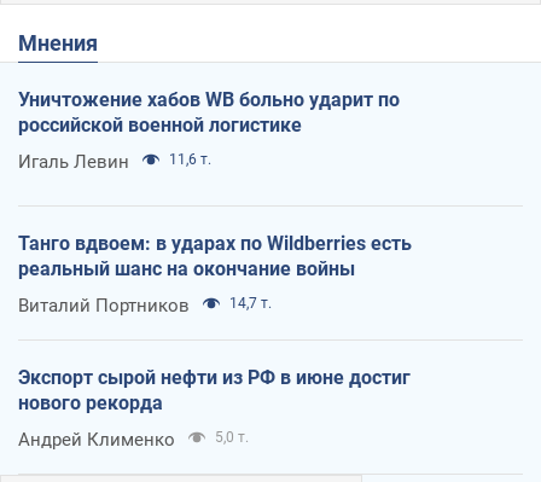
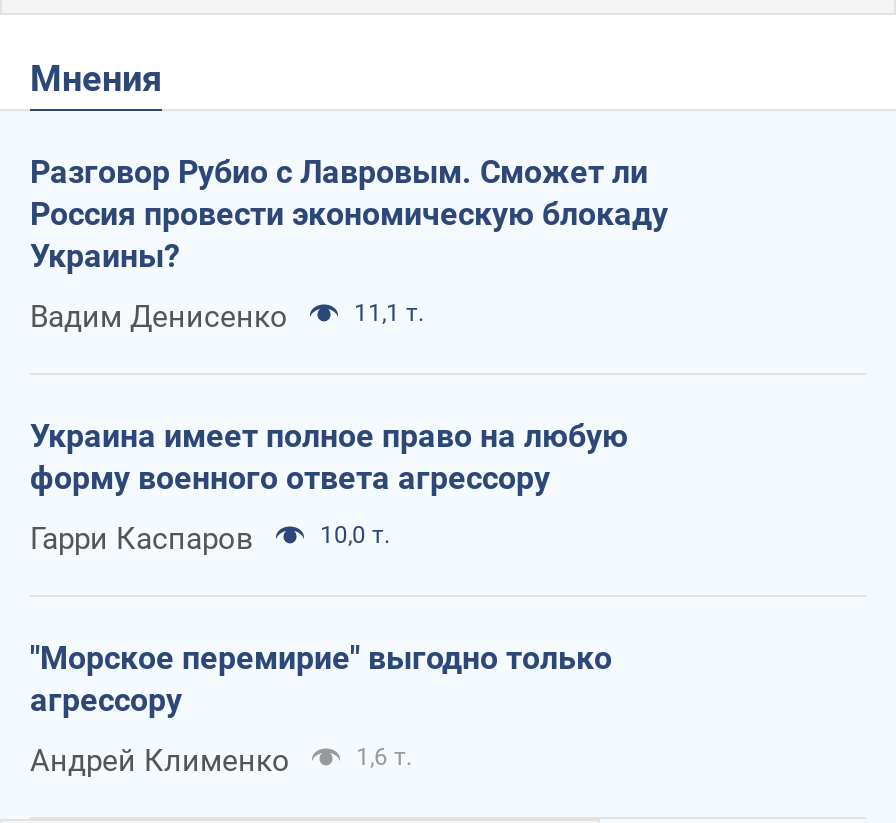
- Уничтожение хабов WB больно ударит по
- российской военной логистике
+ Разговор Рубио с Лавровым. Сможет ли
+ Россия провести экономическую блокаду
+ Украины?

- Игаль Левин
- 11,6 т.
+ Вадим Денисенко
+ 11,1 т.

- Танго вдвоем: в ударах по Wildberries есть
- реальный шанс на окончание войны
+ Украина имеет полное право на любую
+ форму военного ответа агрессору

- Виталий Портников
- 14,7 т.
+ Гарри Каспаров
+ 10,0 т.

- Экспорт сырой нефти из РФ в июне достиг
- нового рекорда
+ "Морское перемирие" выгодно только
+ агрессору

- 5,0 т.
+ 1,6 т.
